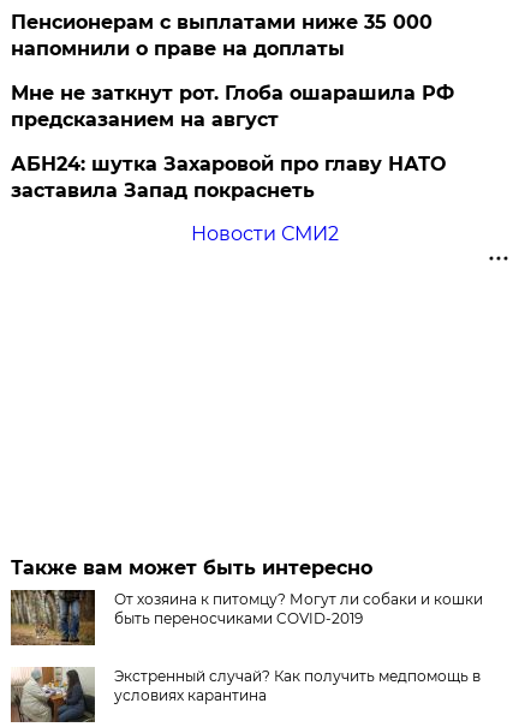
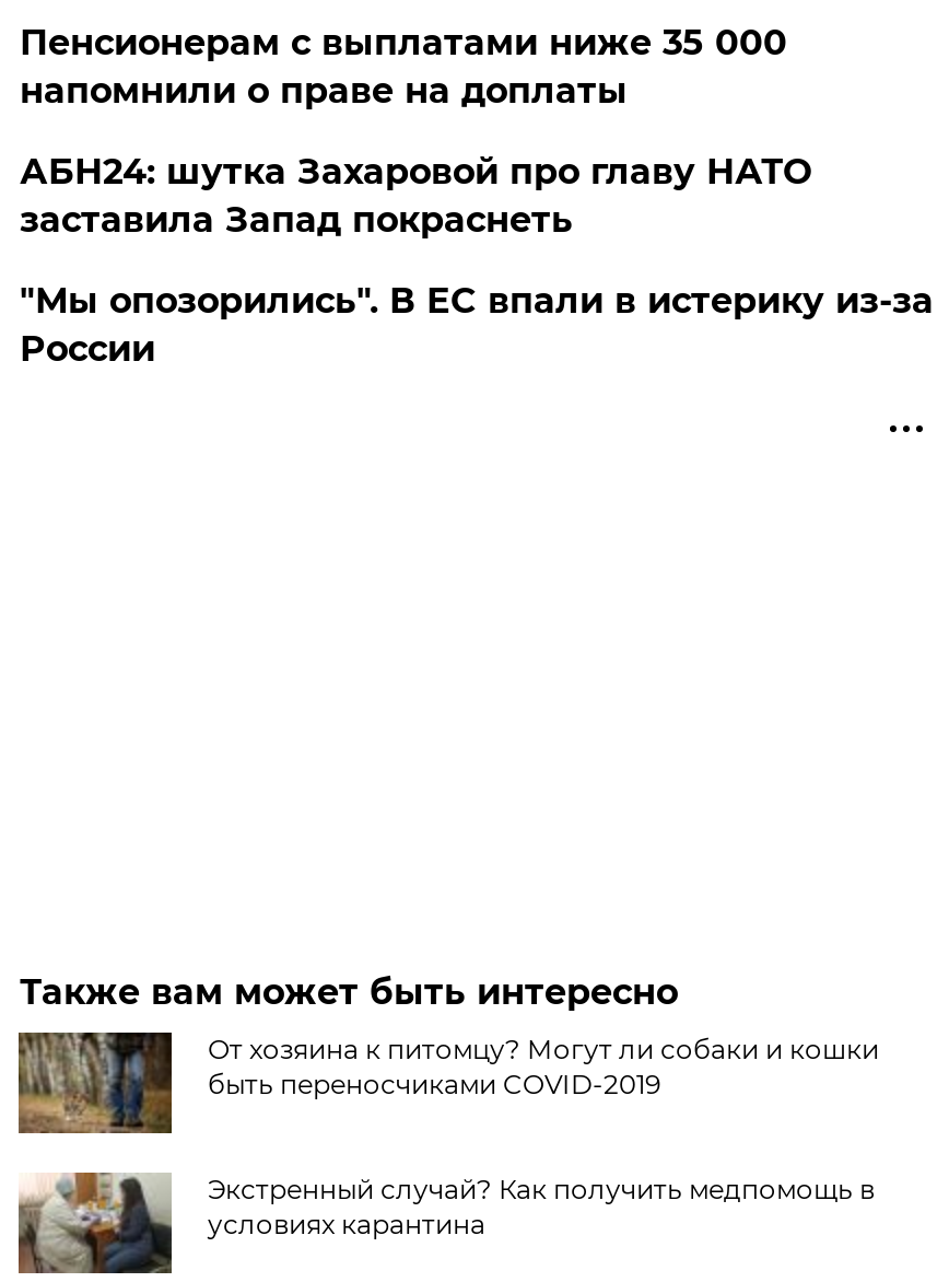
- Мне не заткнут рот. Глоба ошарашила РФ
- предсказанием на август

moved up: АБН24: шутка Захаровой про главу НАТО | заставила Запад покраснеть

- Новости СМИ2
+ "Мы опозорились". В ЕС впали в истерику из-за
+ России
